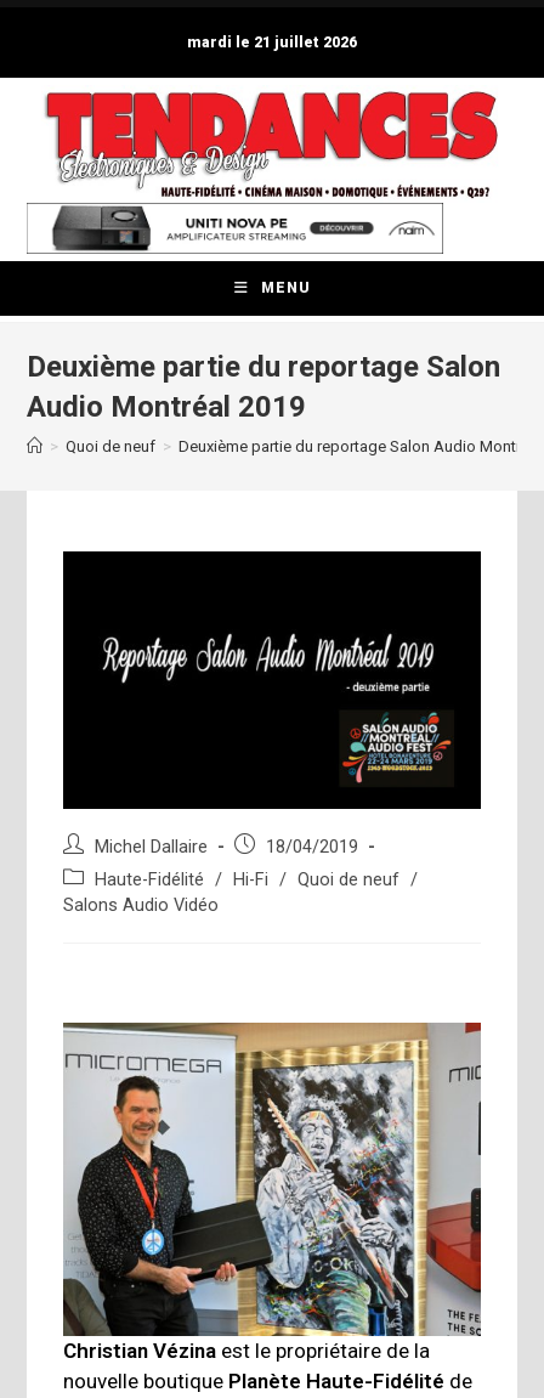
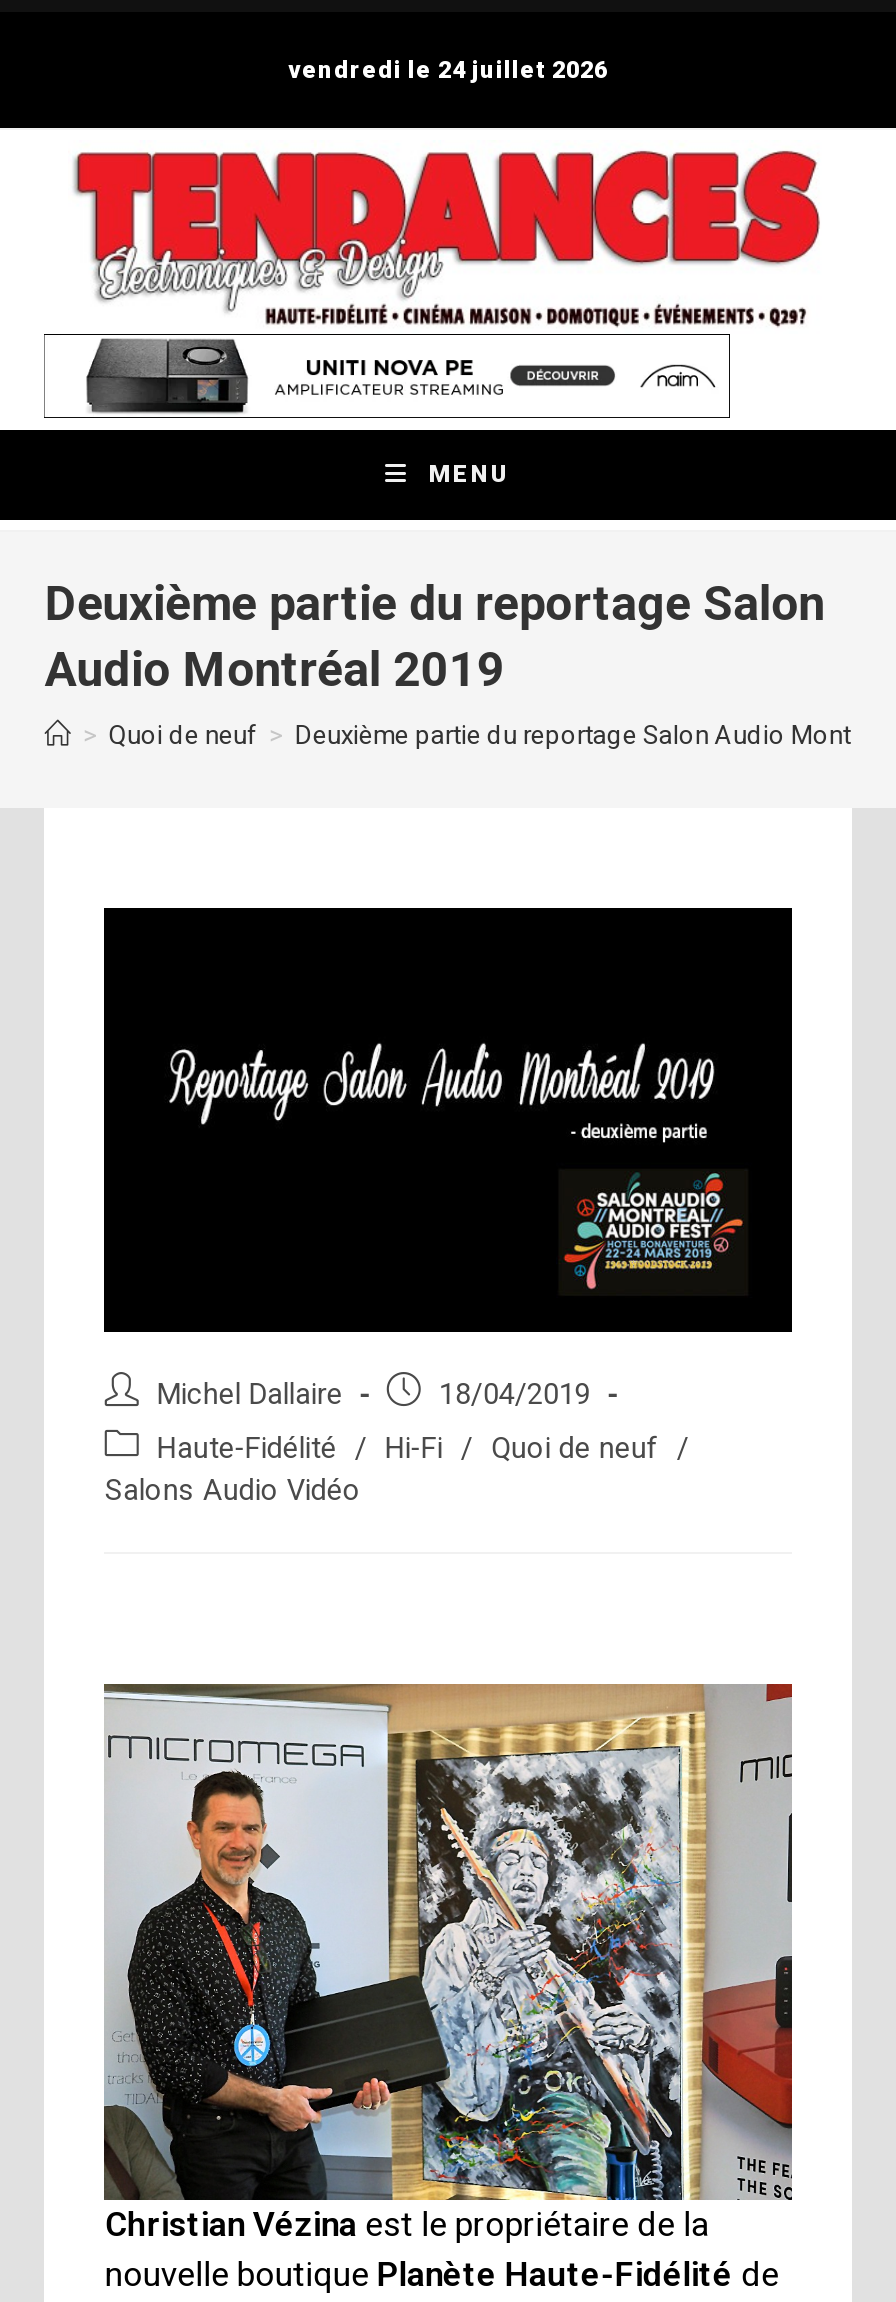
- mardi le 21 juillet 2026
+ vendredi le 24 juillet 2026
